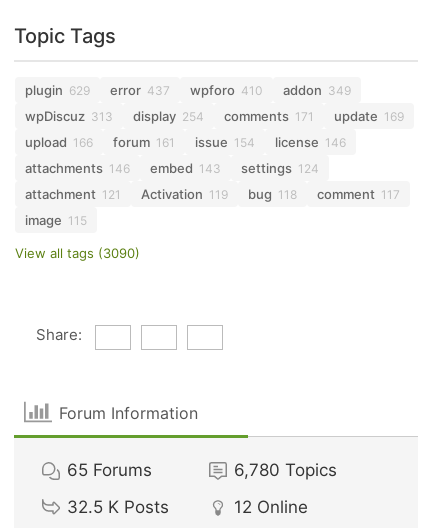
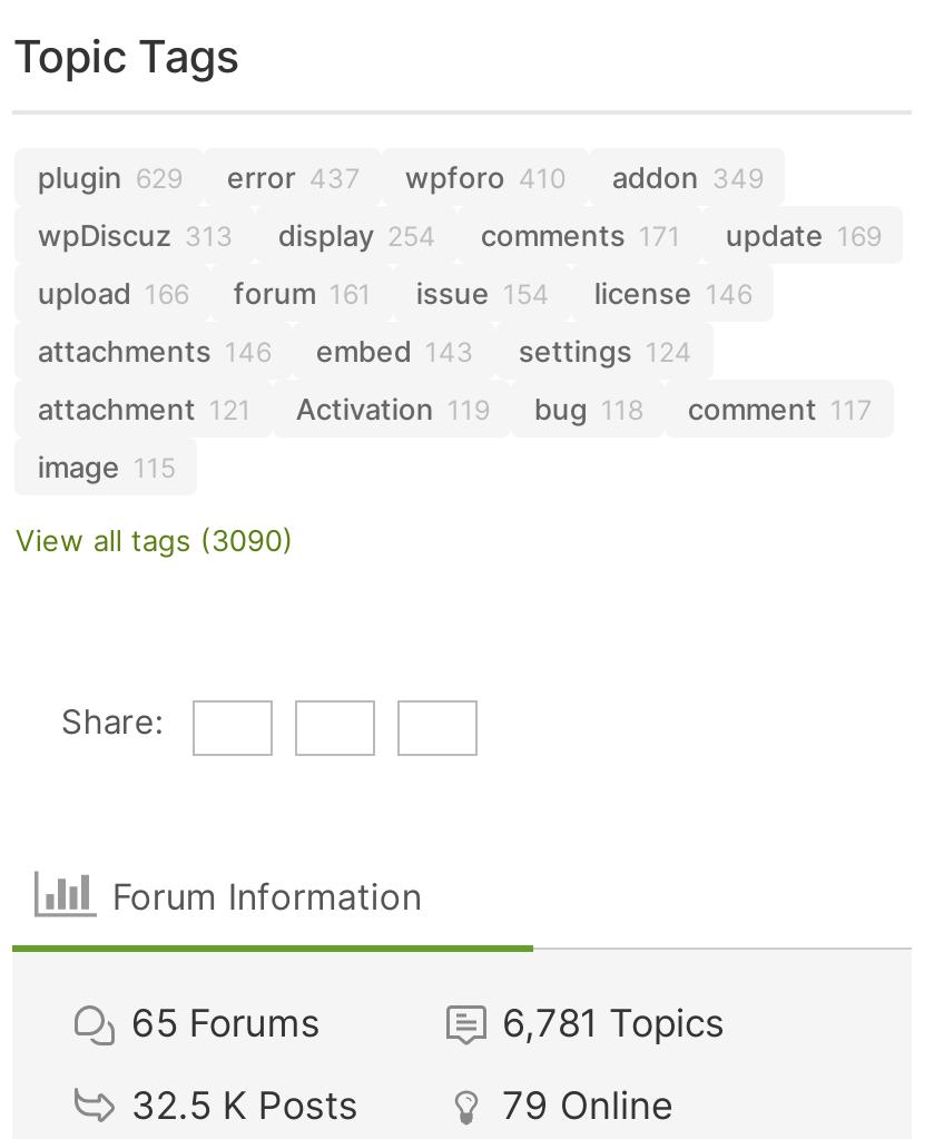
- 6,780 Topics
+ 6,781 Topics

- 12 Online
+ 79 Online
